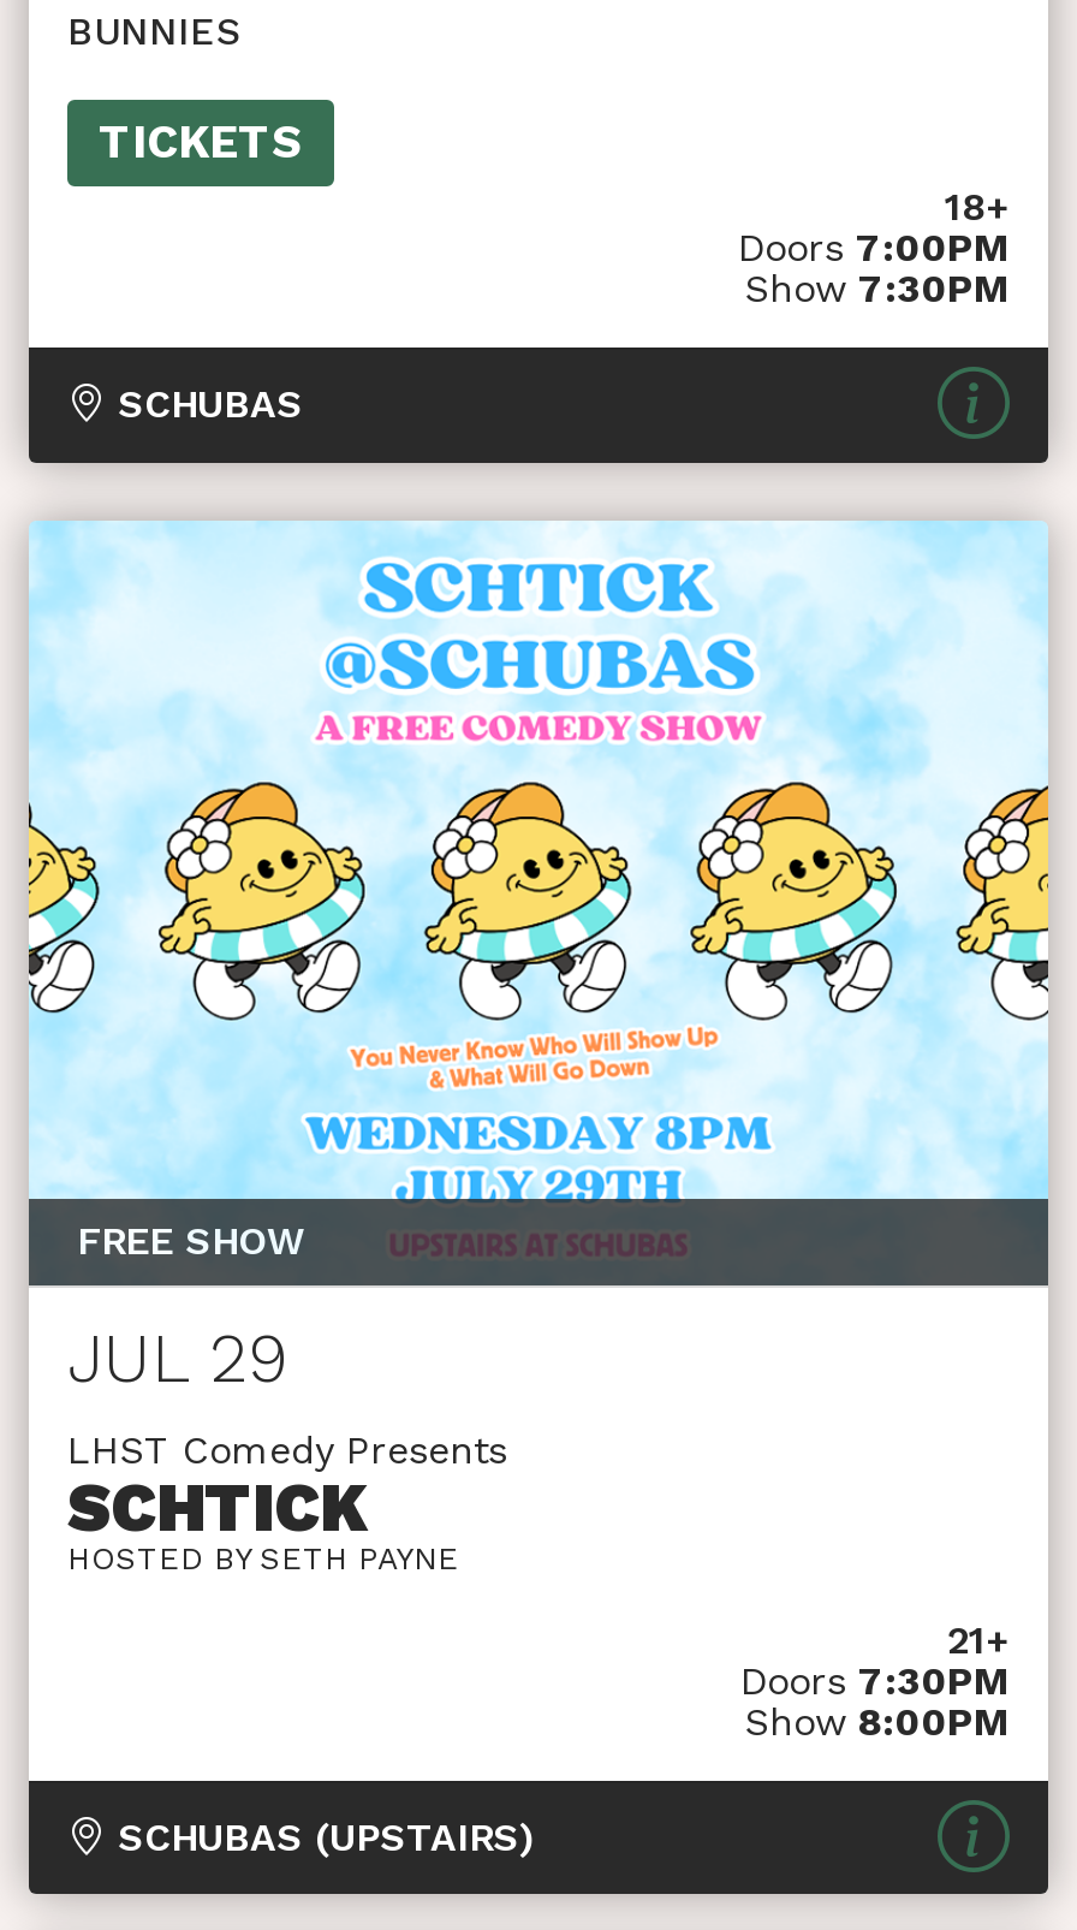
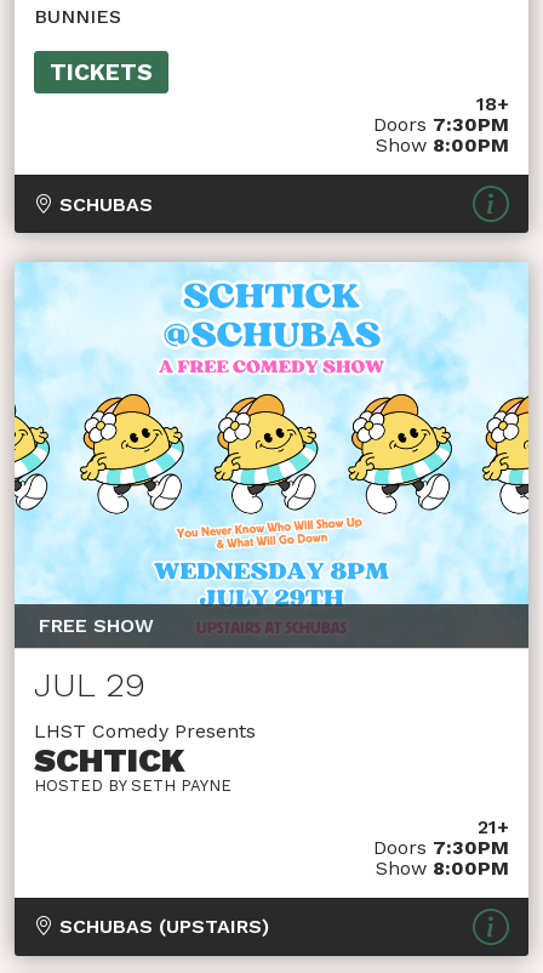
- Doors 7:00PM
+ Doors 7:30PM

- Show 7:30PM
+ Show 8:00PM
